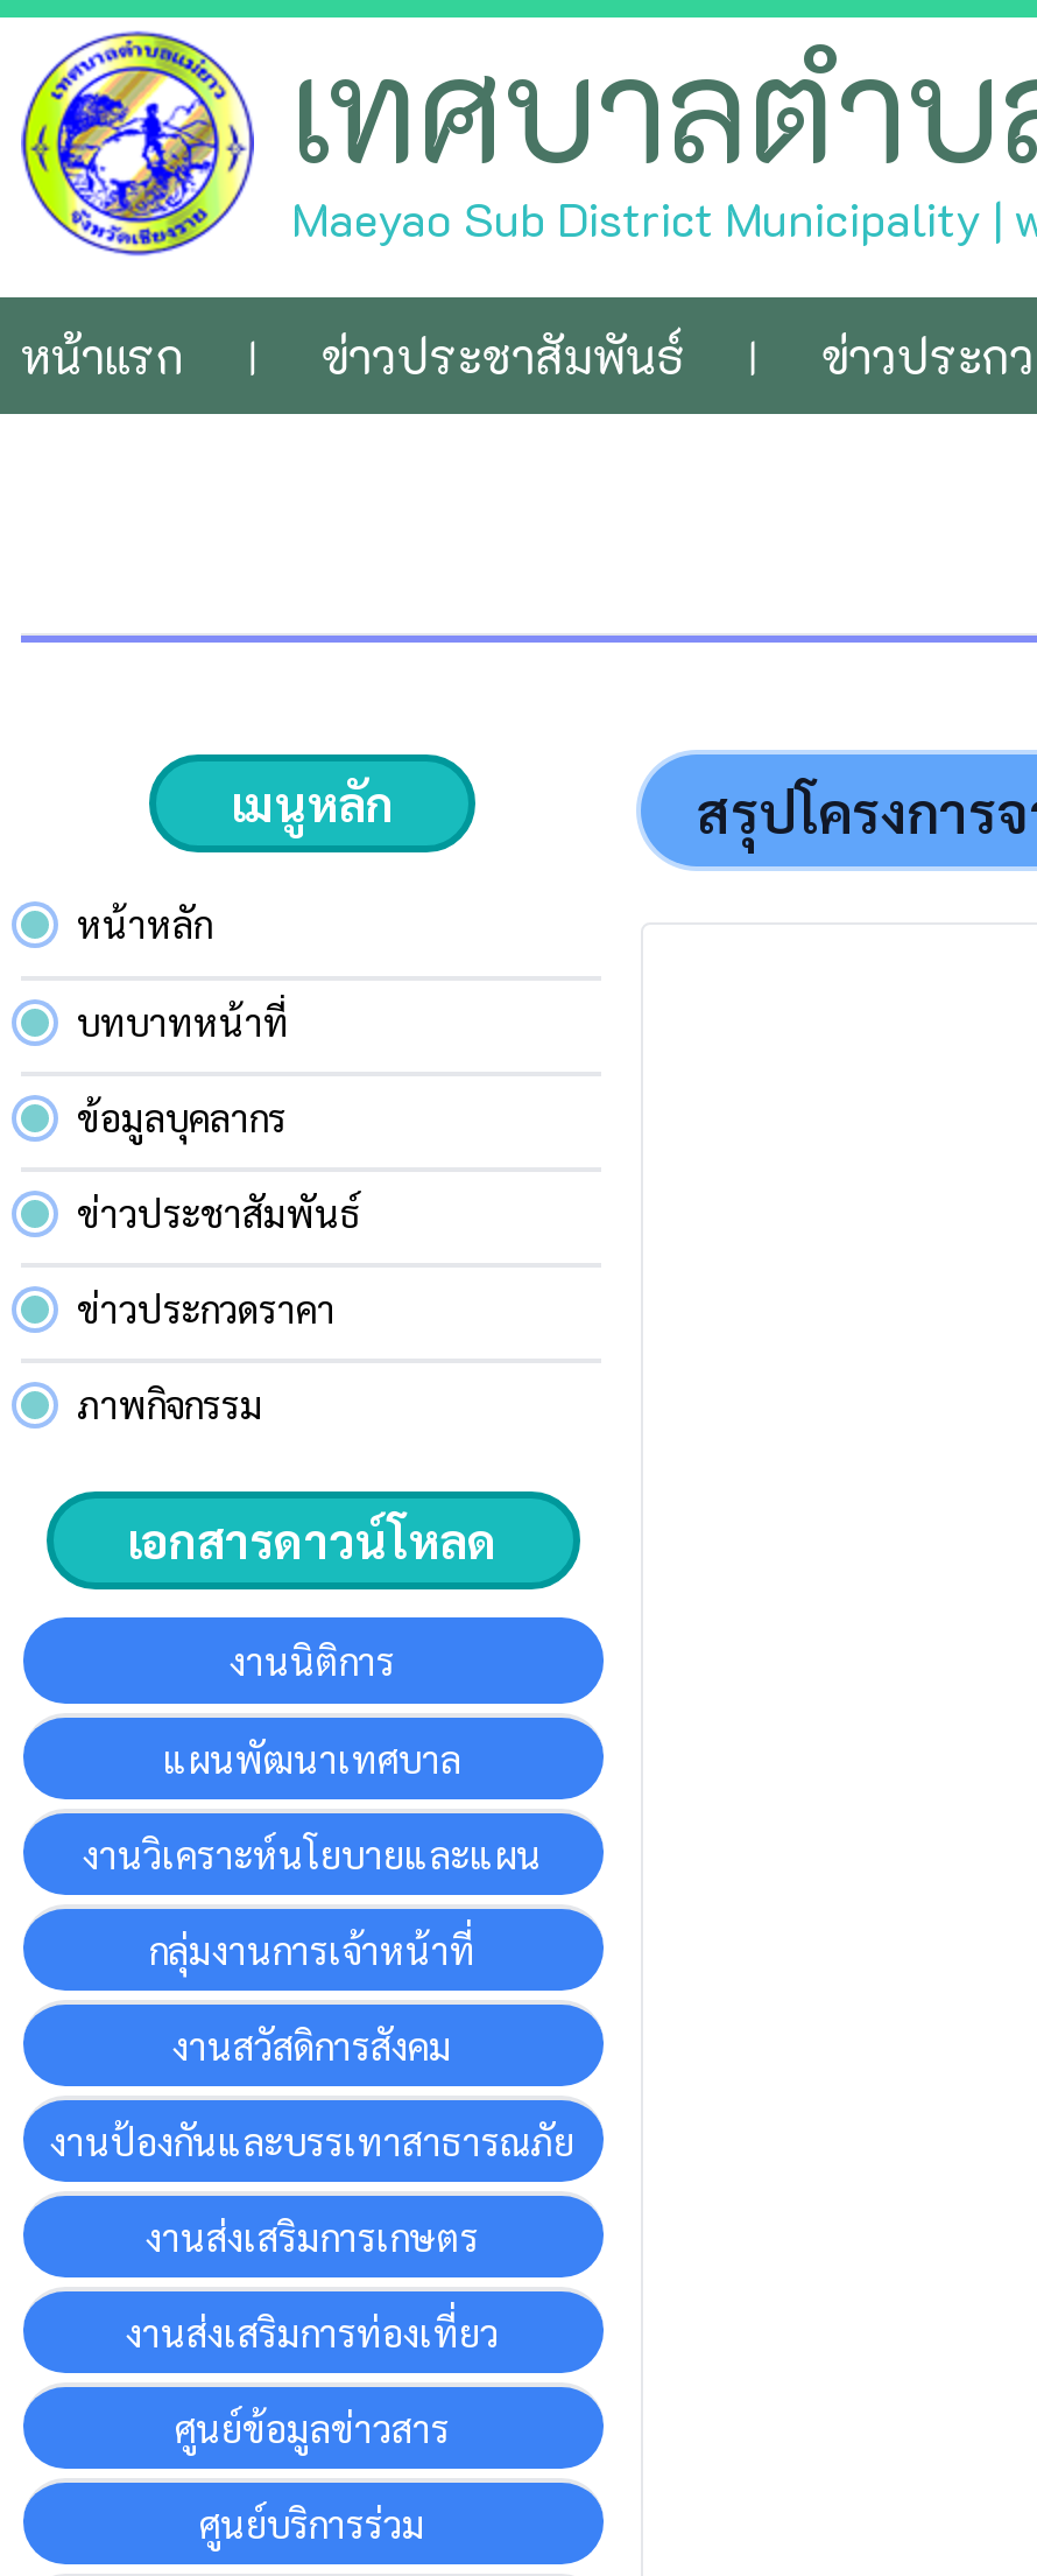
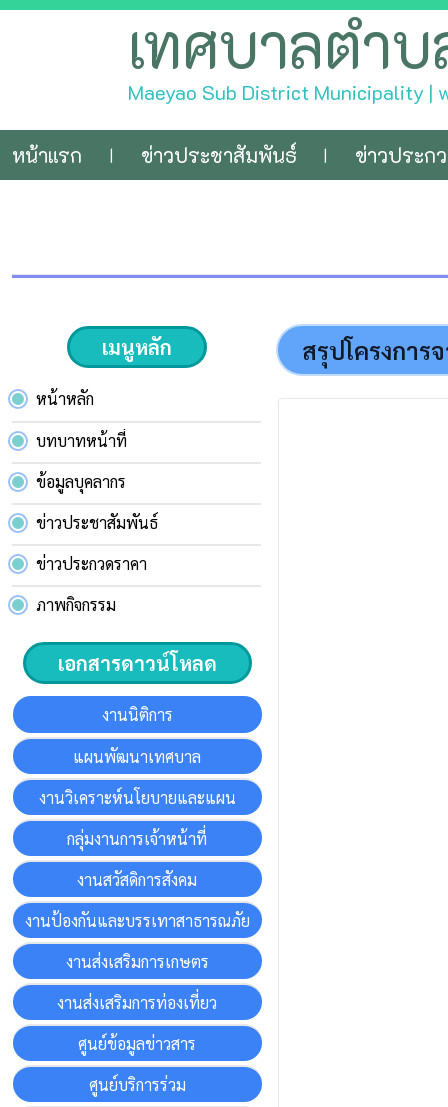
- [image]
